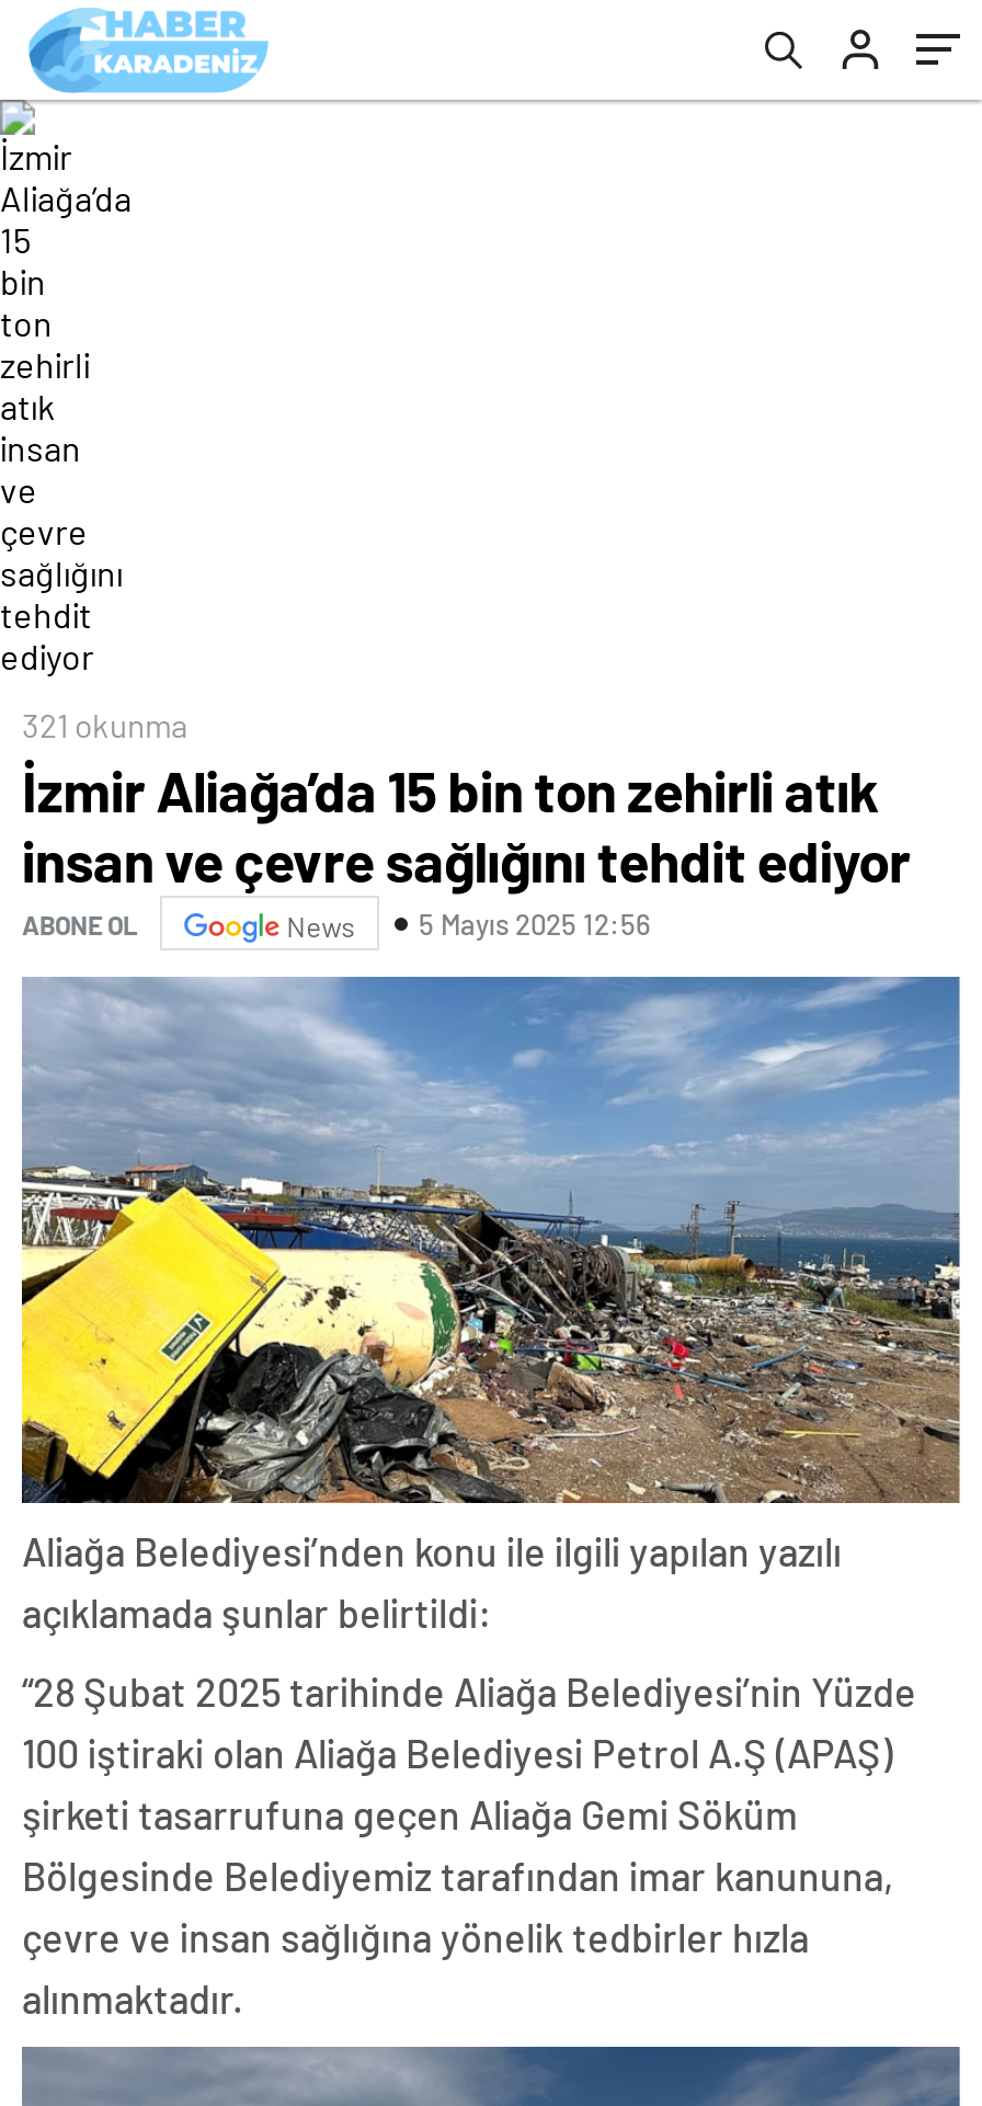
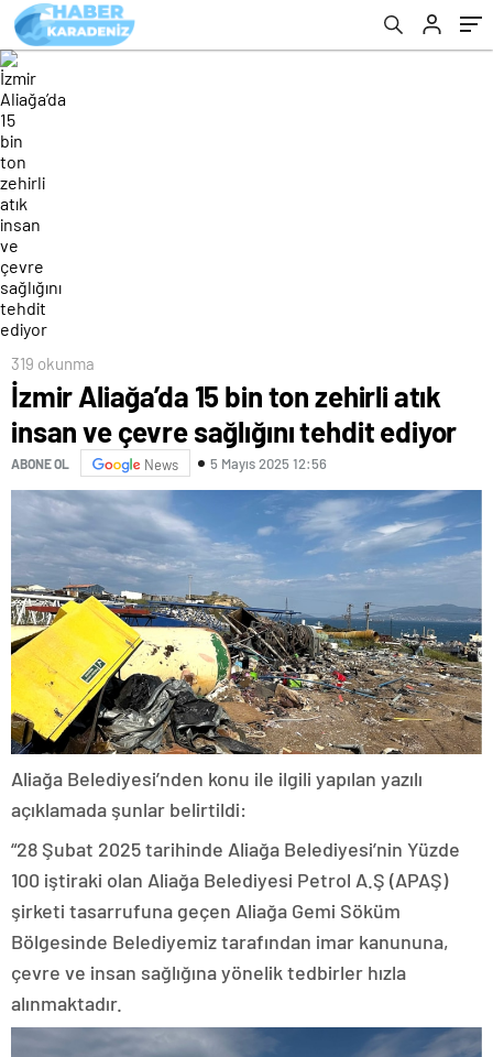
- 321 okunma
+ 319 okunma
